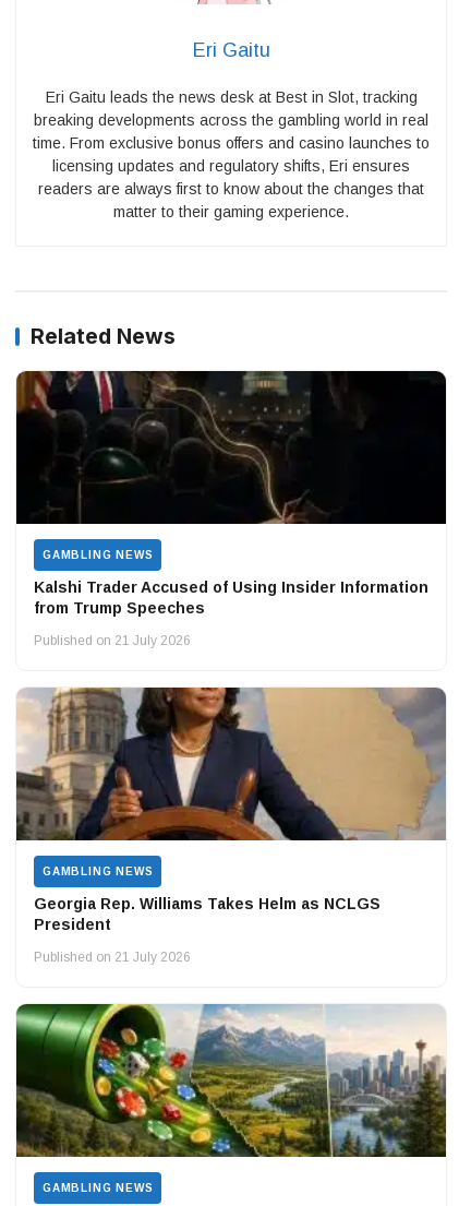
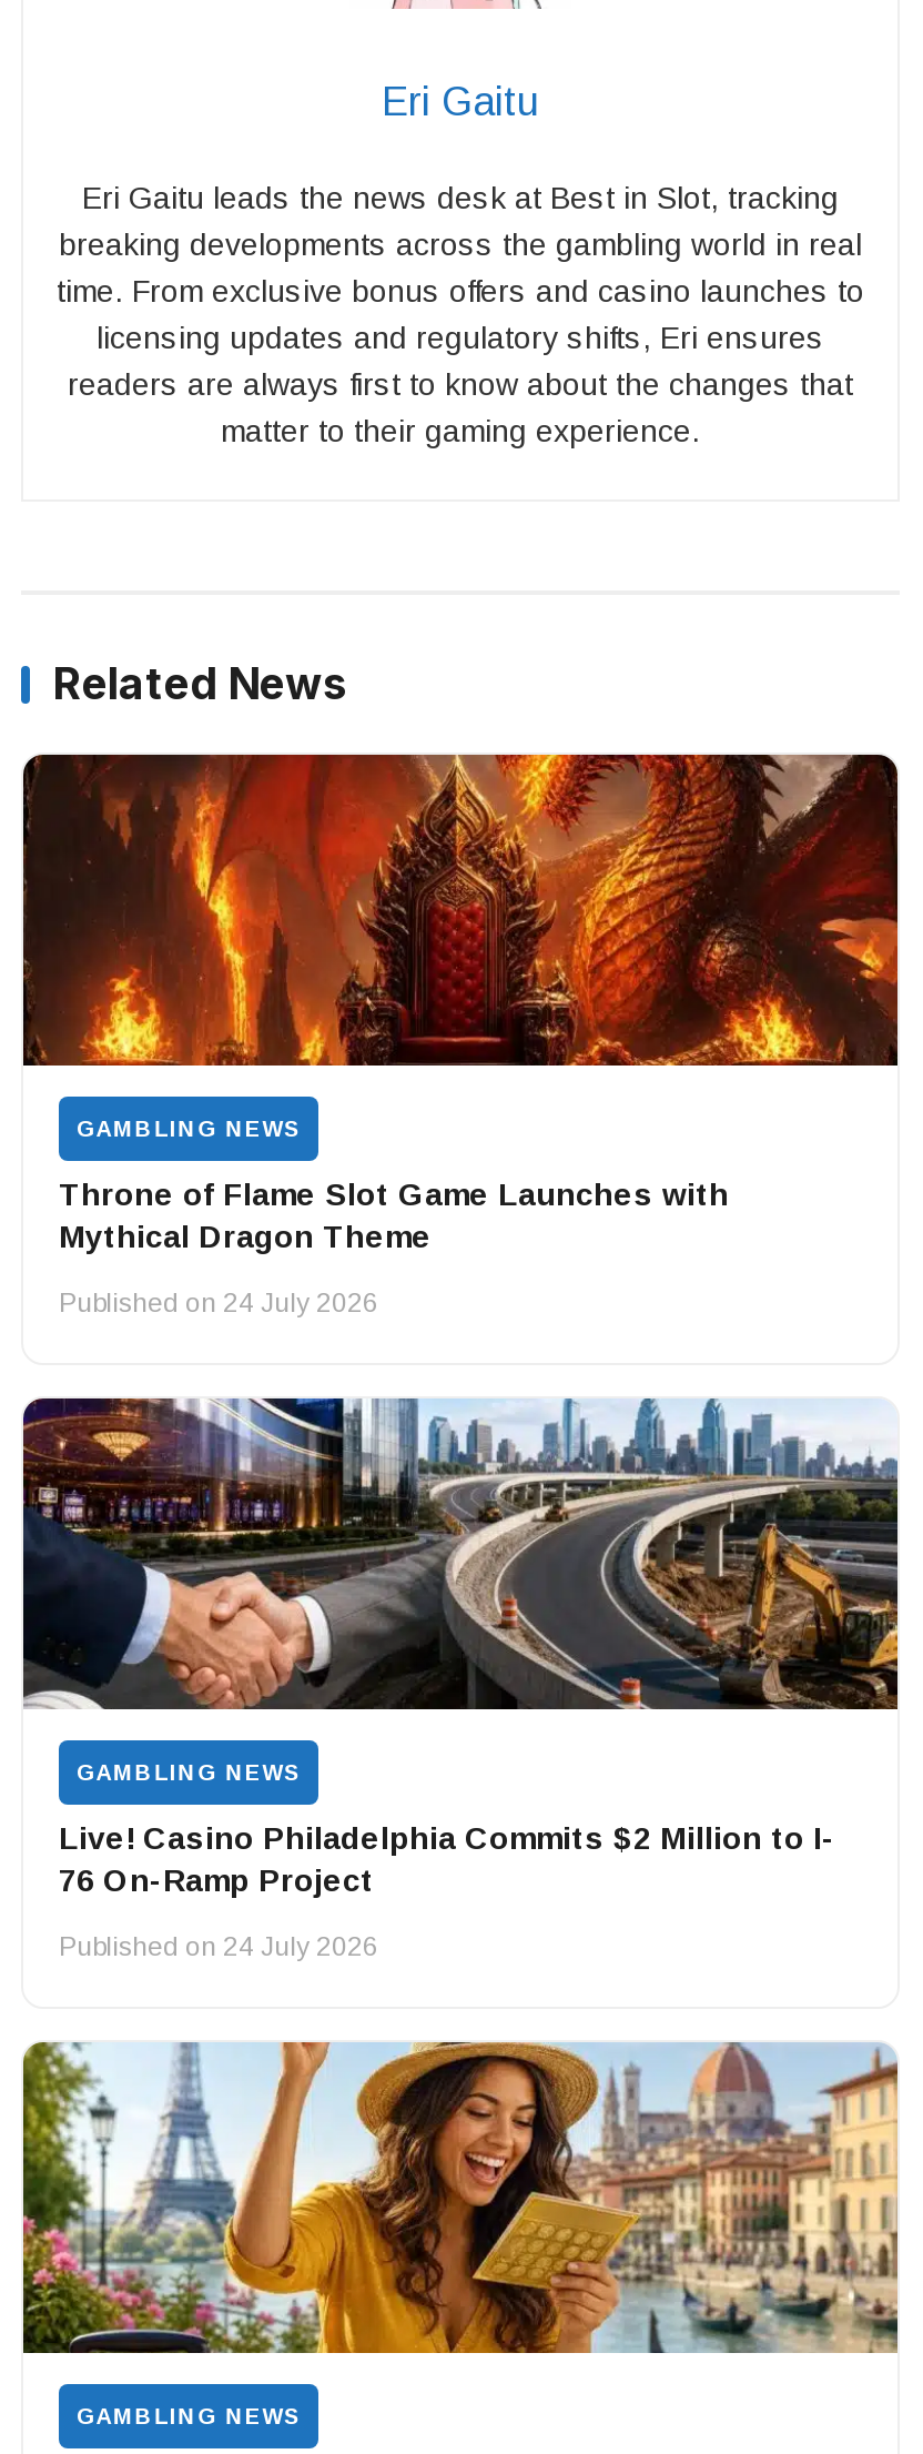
- [image]
+ [image]

- Kalshi Trader Accused of Using Insider Information
- from Trump Speeches
+ Throne of Flame Slot Game Launches with
+ Mythical Dragon Theme

- Published on 21 July 2026
+ Published on 24 July 2026

- [image]
+ [image]

- Georgia Rep. Williams Takes Helm as NCLGS
- President
+ Live! Casino Philadelphia Commits $2 Million to I-
+ 76 On-Ramp Project

- Published on 21 July 2026
+ Published on 24 July 2026

- [image]
+ [image]
